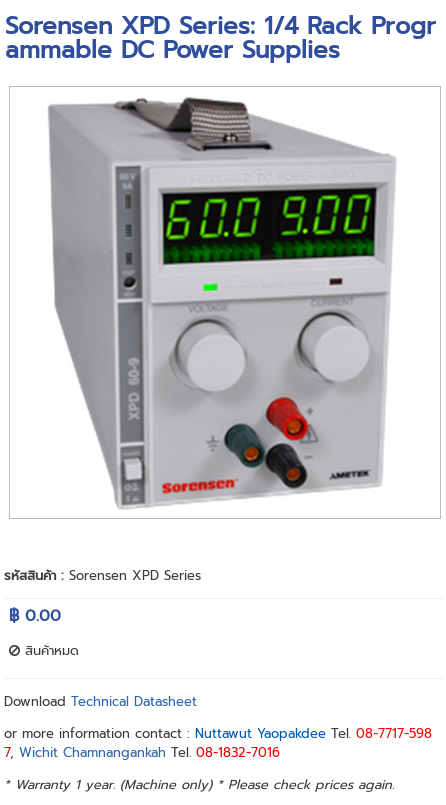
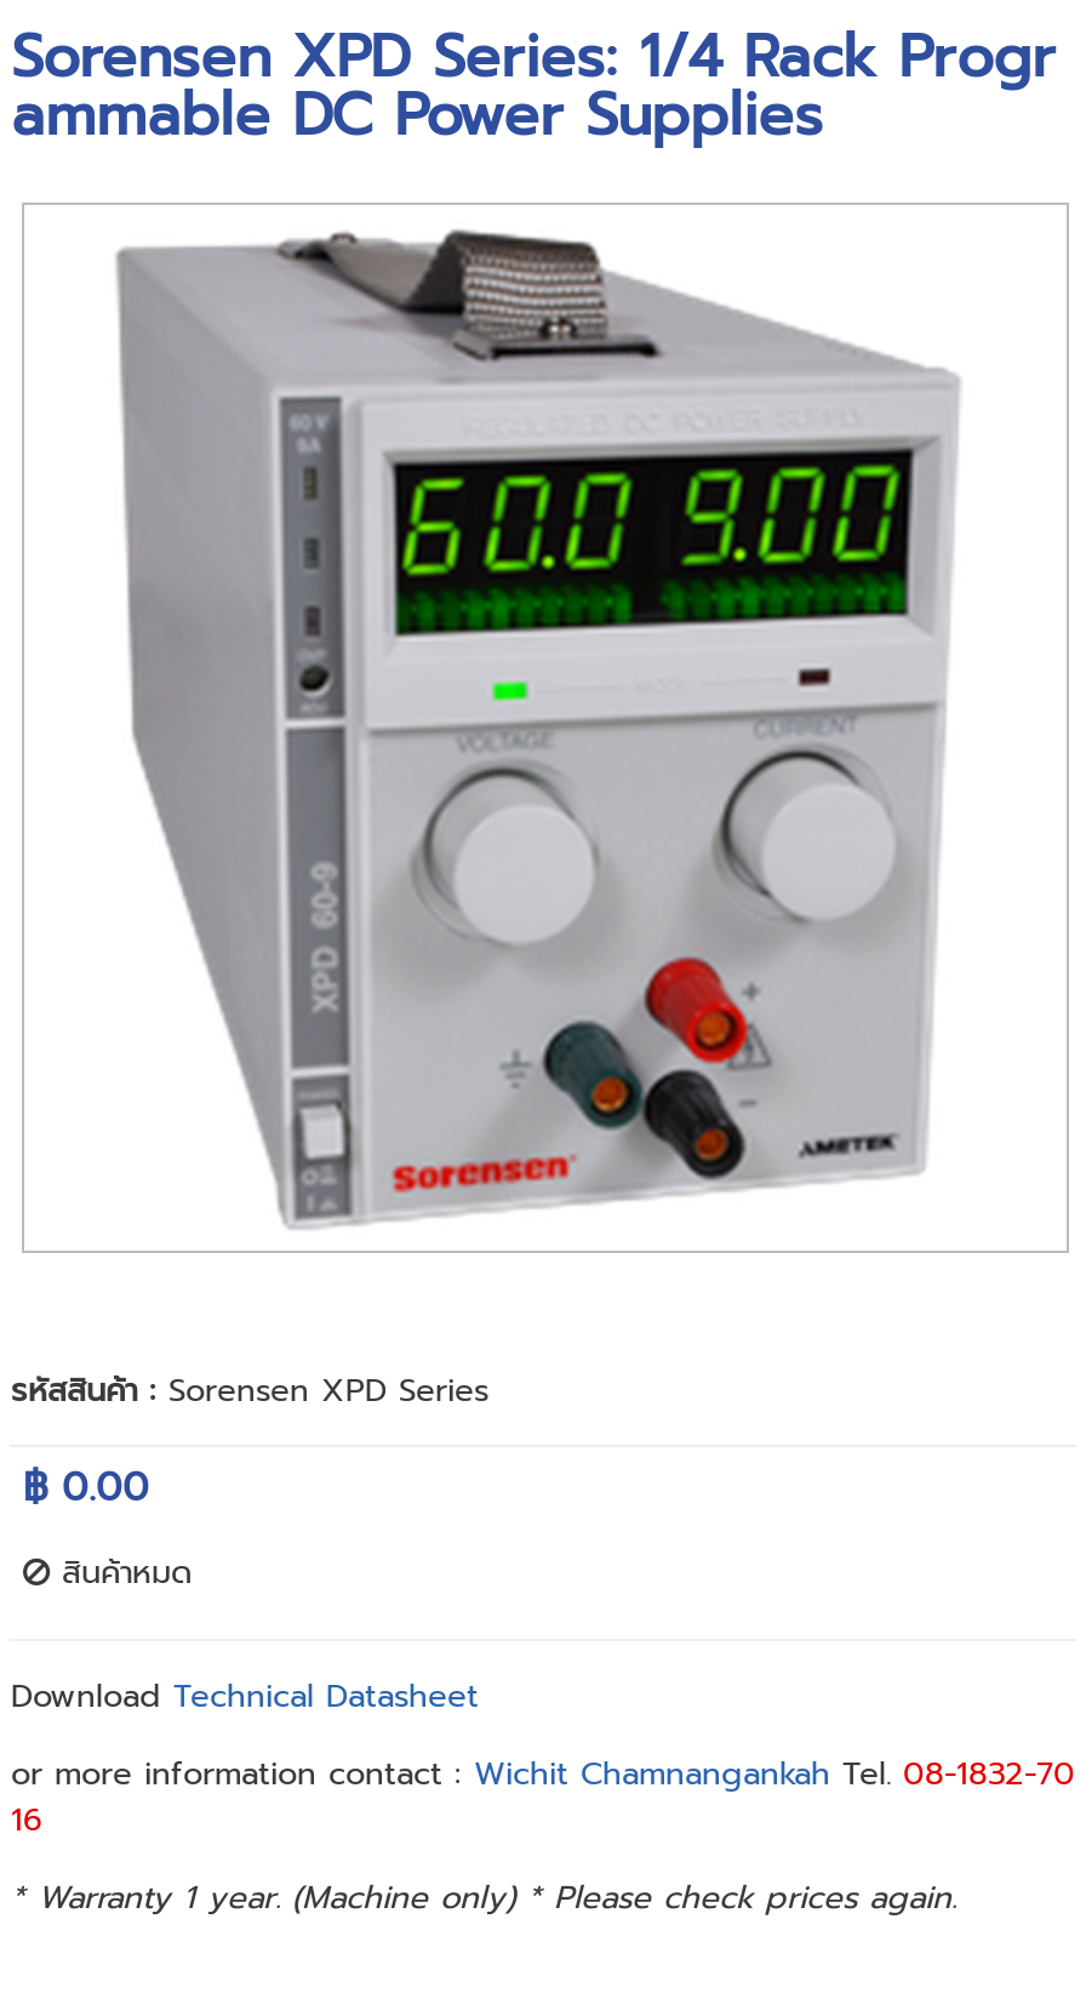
- or more information contact : Nuttawut Yaopakdee Tel. 08-7717-598
- 7, Wichit Chamnangankah Tel. 08-1832-7016
+ or more information contact : Wichit Chamnangankah Tel. 08-1832-70
+ 16
